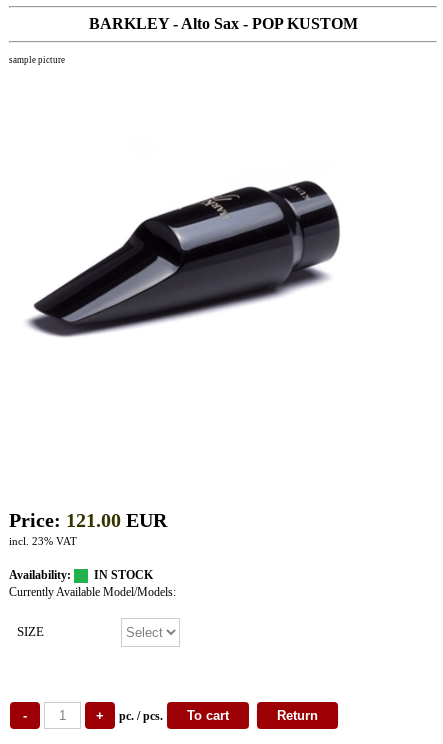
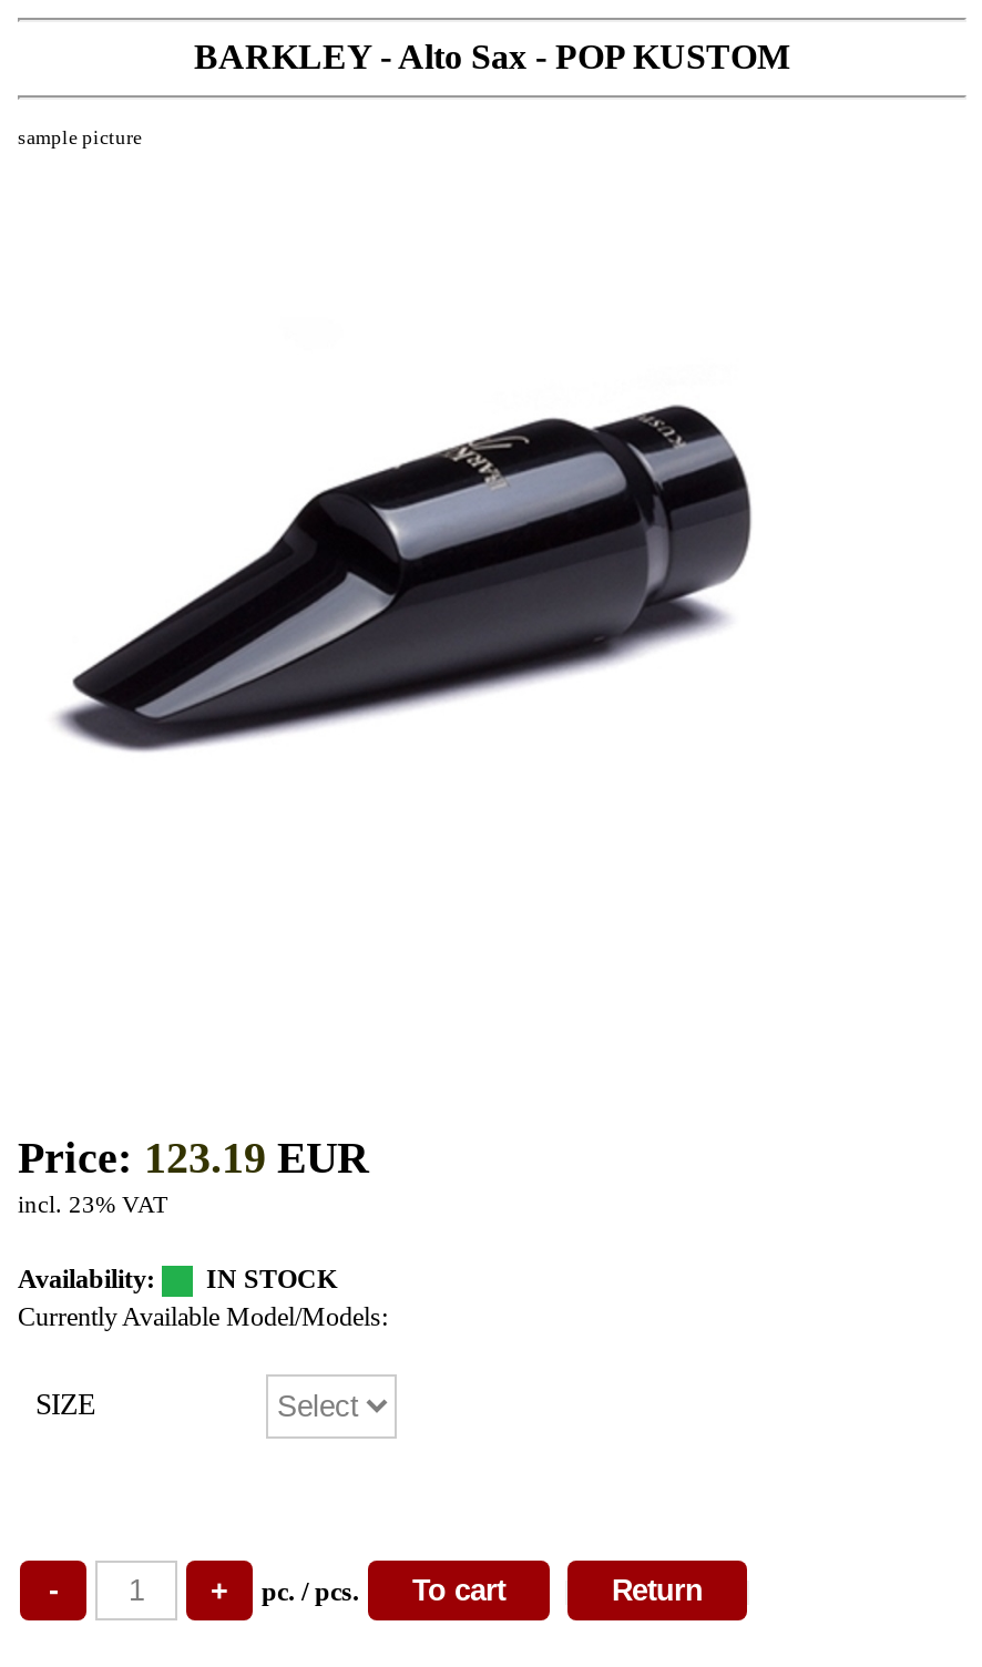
- Price: 121.00 EUR
+ Price: 123.19 EUR
